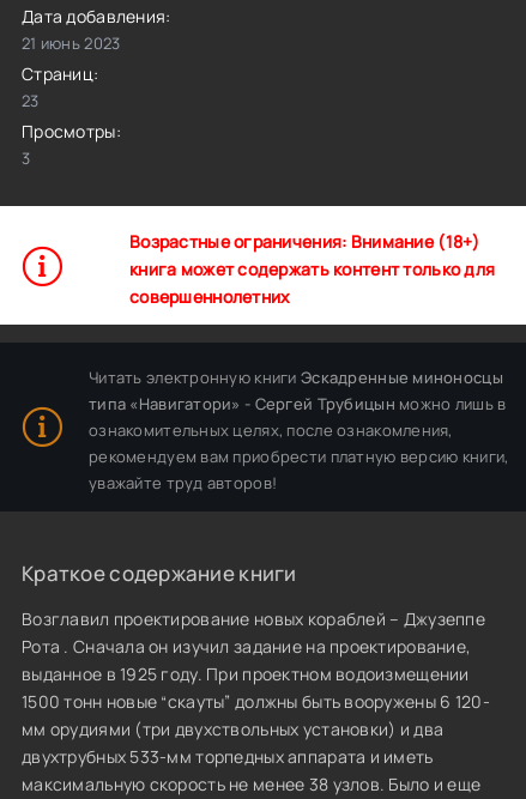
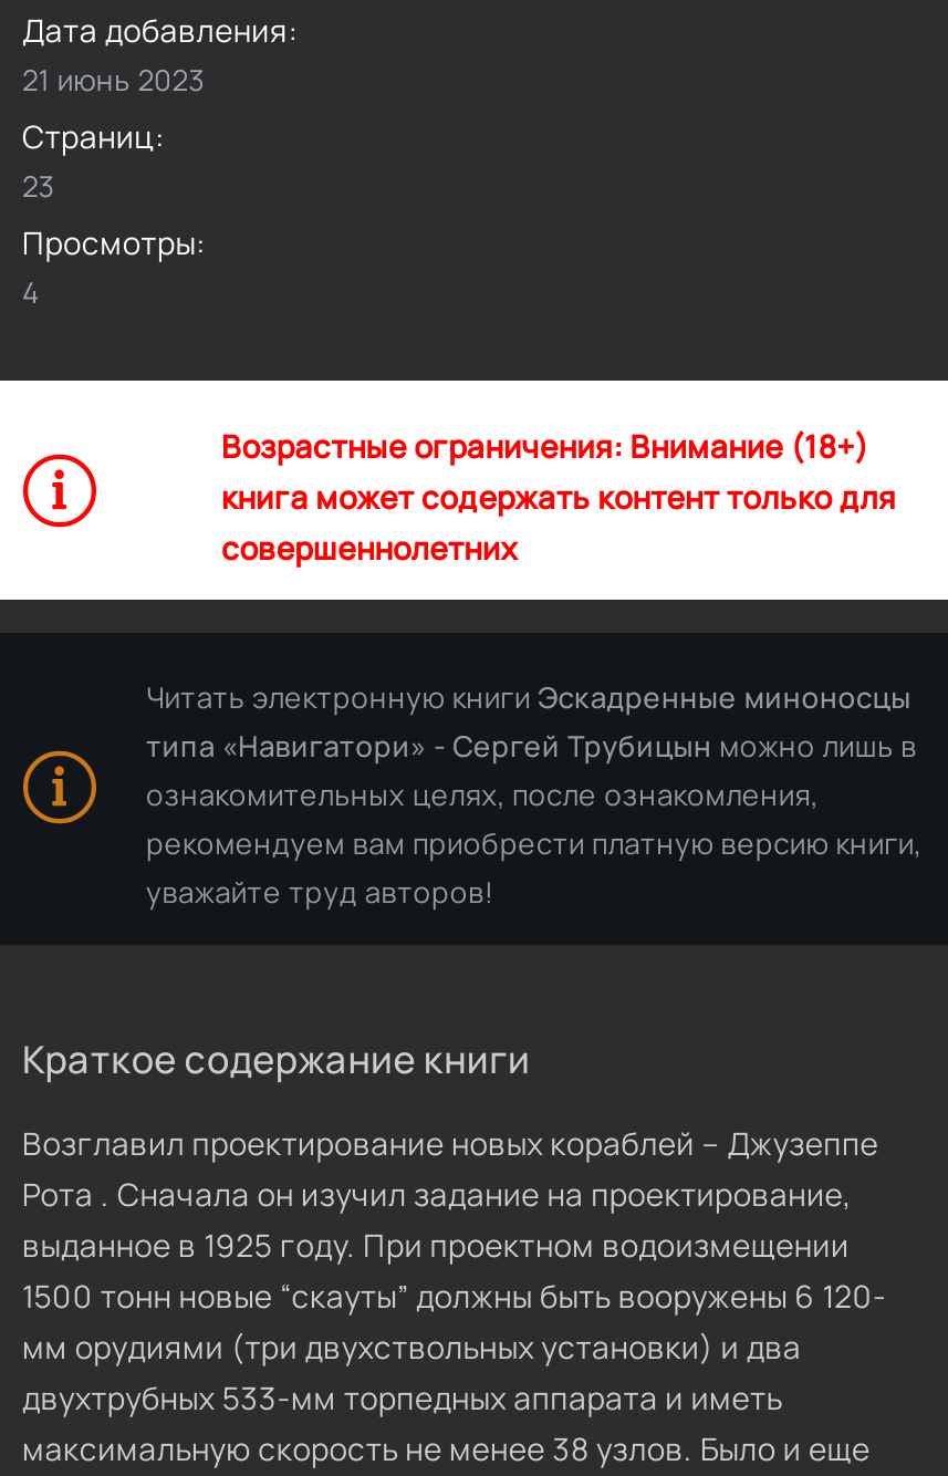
- 3
+ 4
